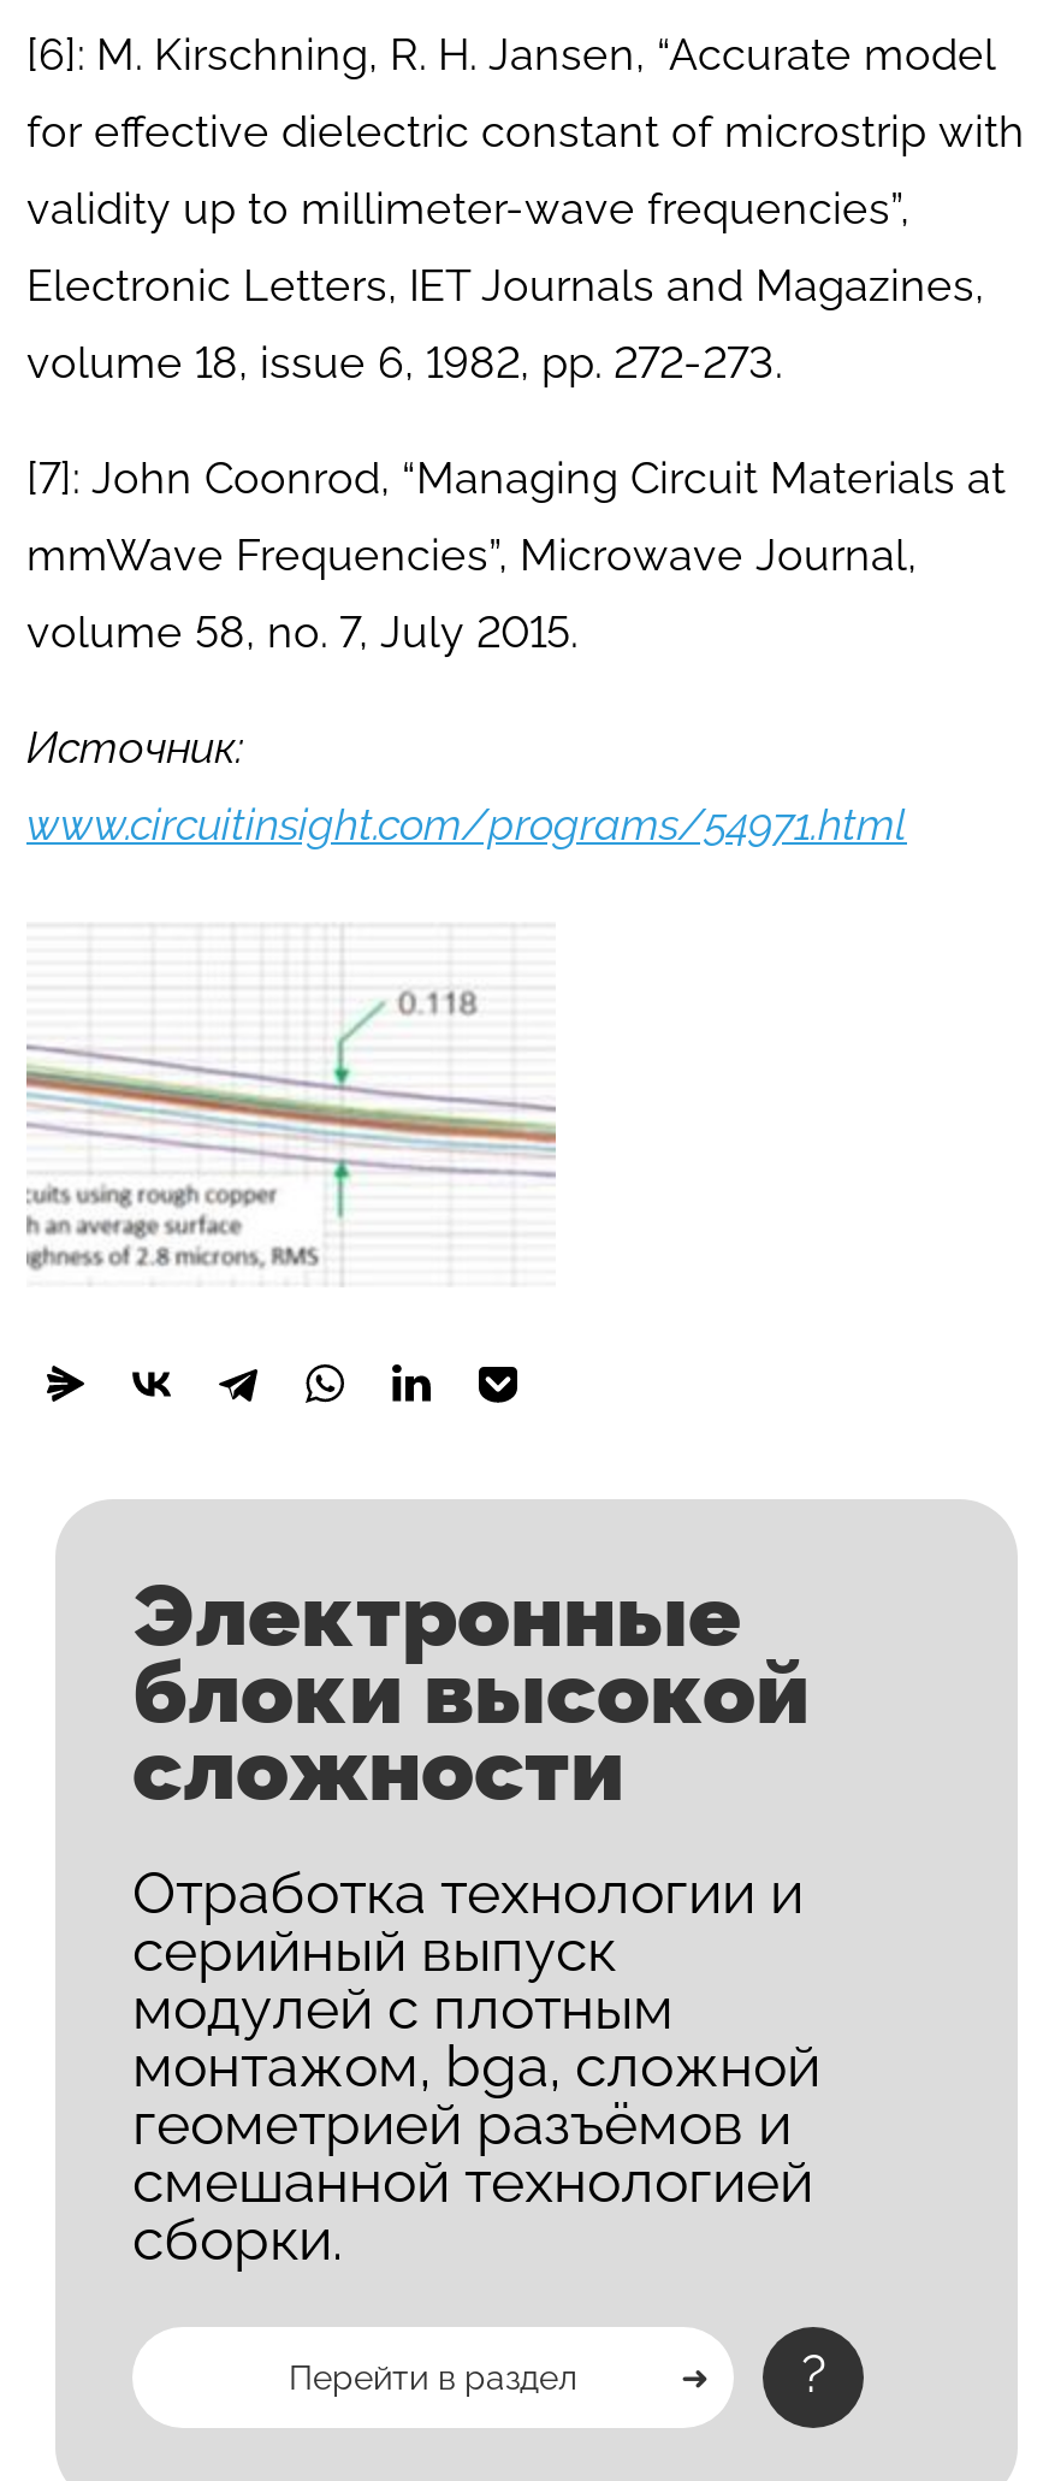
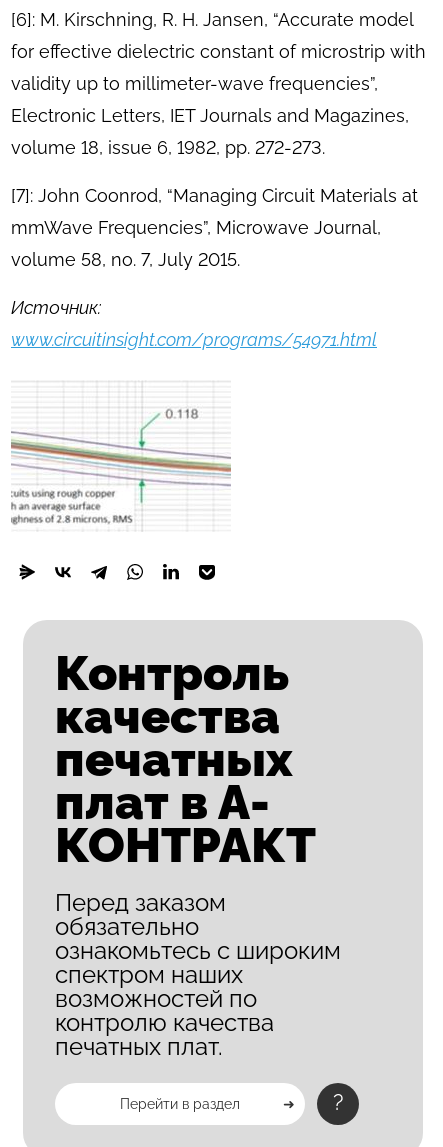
- Электронные
- блоки высокой
- сложности
- Отработка технологии и
- серийный выпуск
- модулей с плотным
- монтажом, bga, сложной
- геометрией разъёмов и
- смешанной технологией
- сборки.
+ Контроль
+ качества
+ печатных
+ плат в А-
+ КОНТРАКТ
+ Перед заказом
+ обязательно
+ ознакомьтесь с широким
+ спектром наших
+ возможностей по
+ контролю качества
+ печатных плат.
